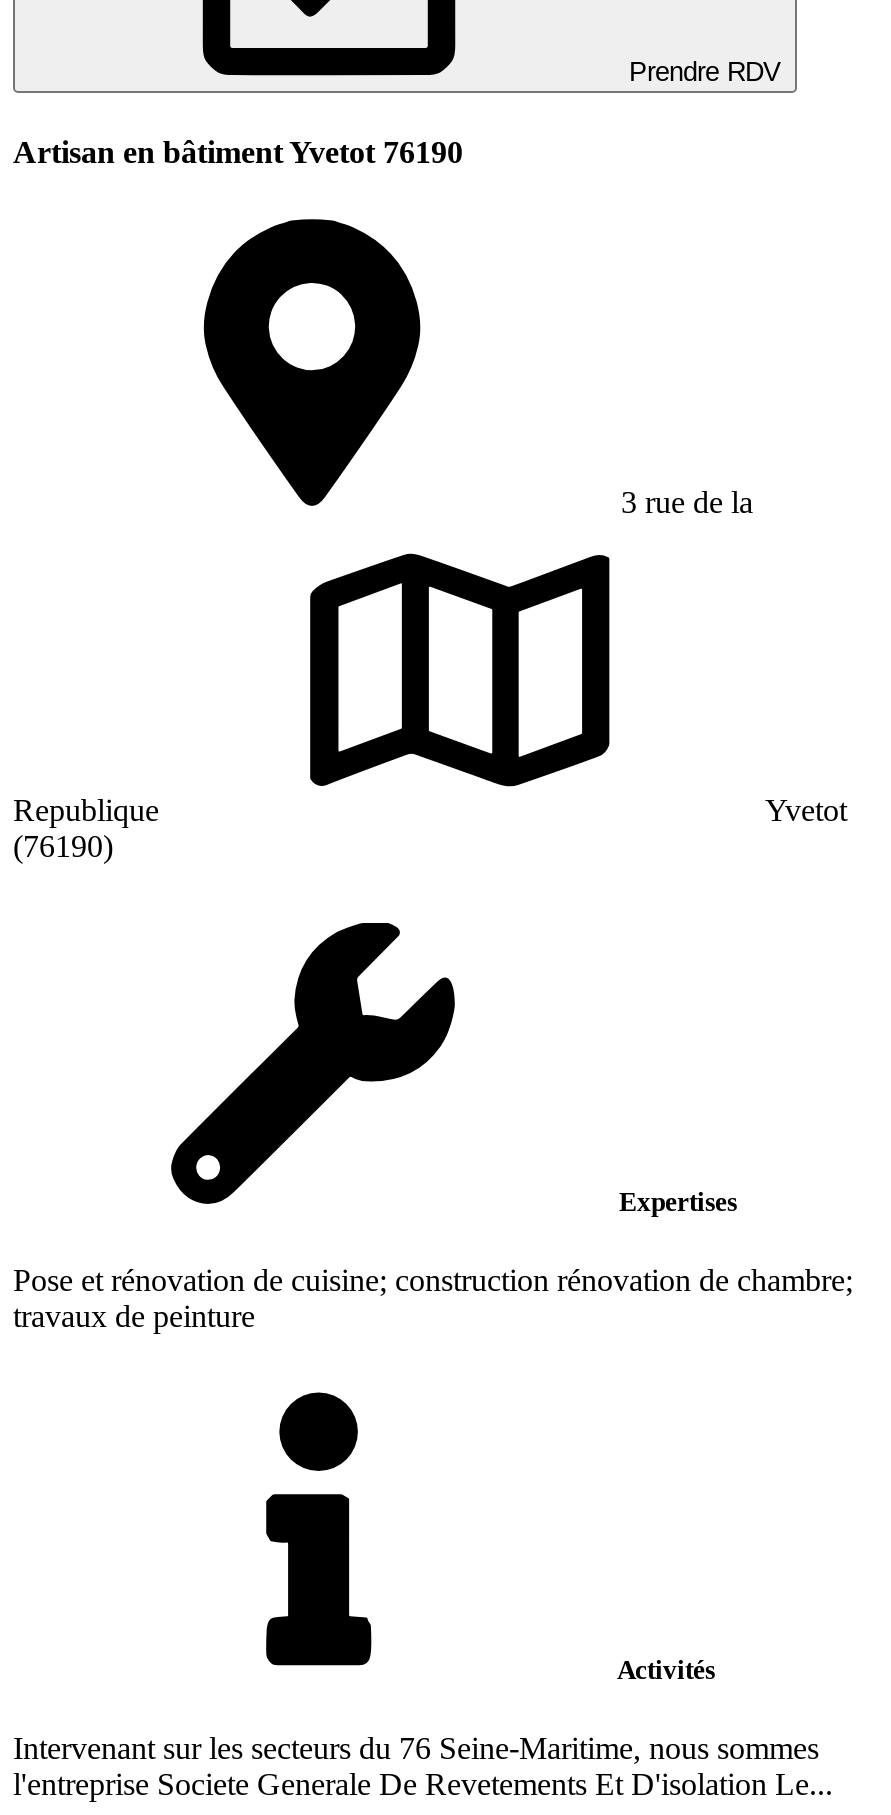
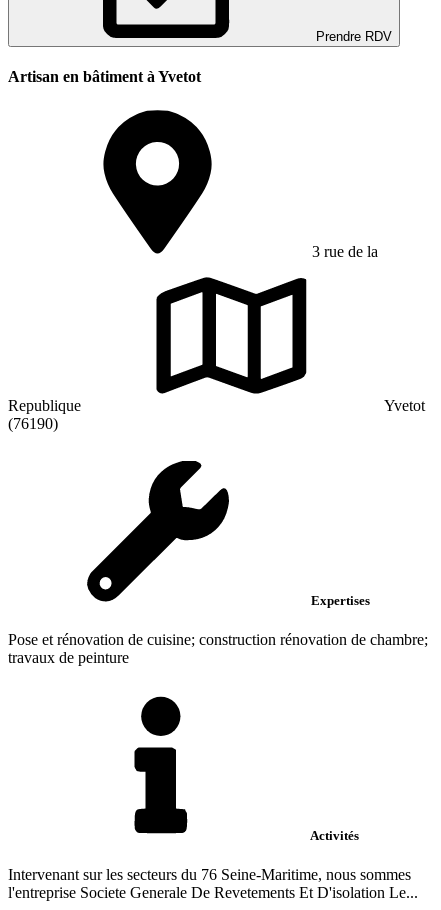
- Artisan en bâtiment Yvetot 76190
+ Artisan en bâtiment à Yvetot
